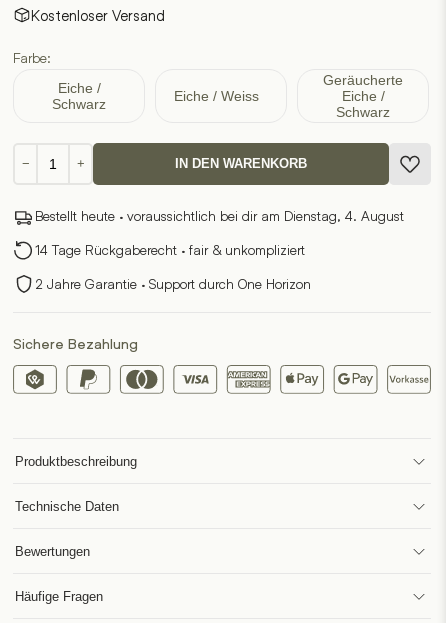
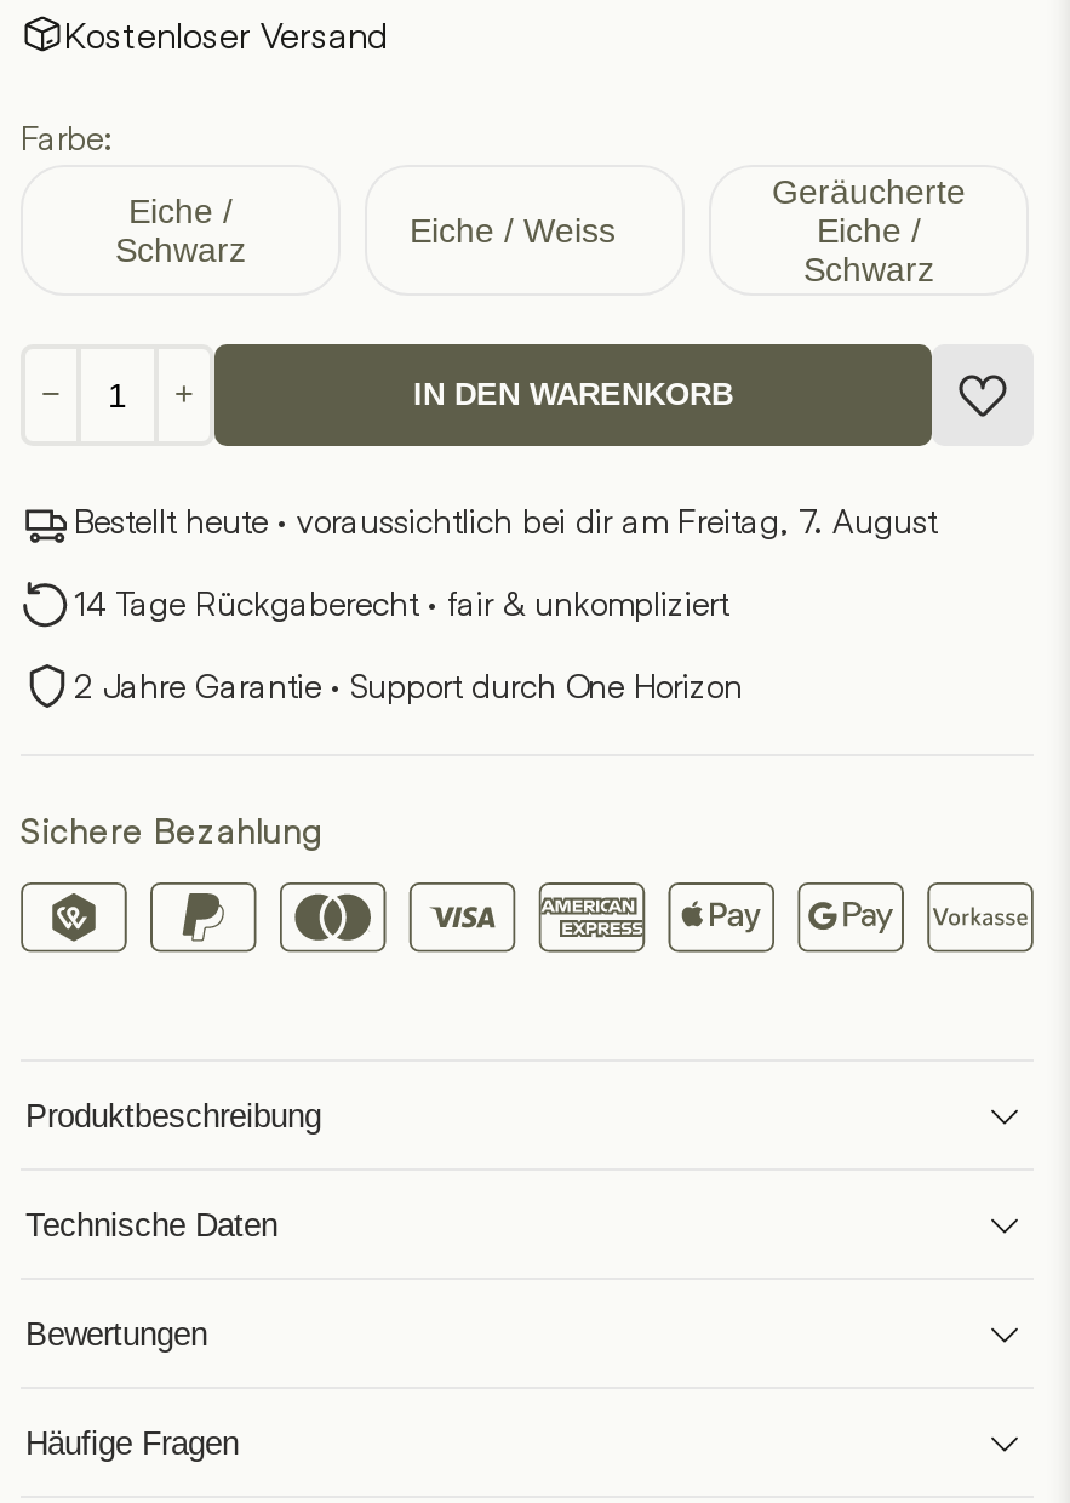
- Bestellt heute · voraussichtlich bei dir am Dienstag, 4. August
+ Bestellt heute · voraussichtlich bei dir am Freitag, 7. August
